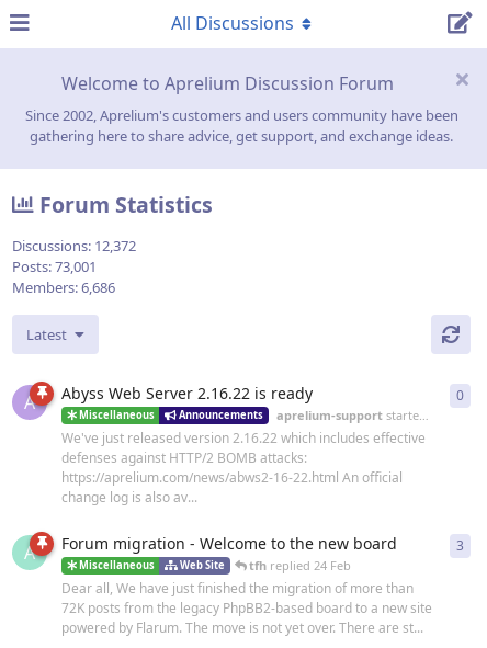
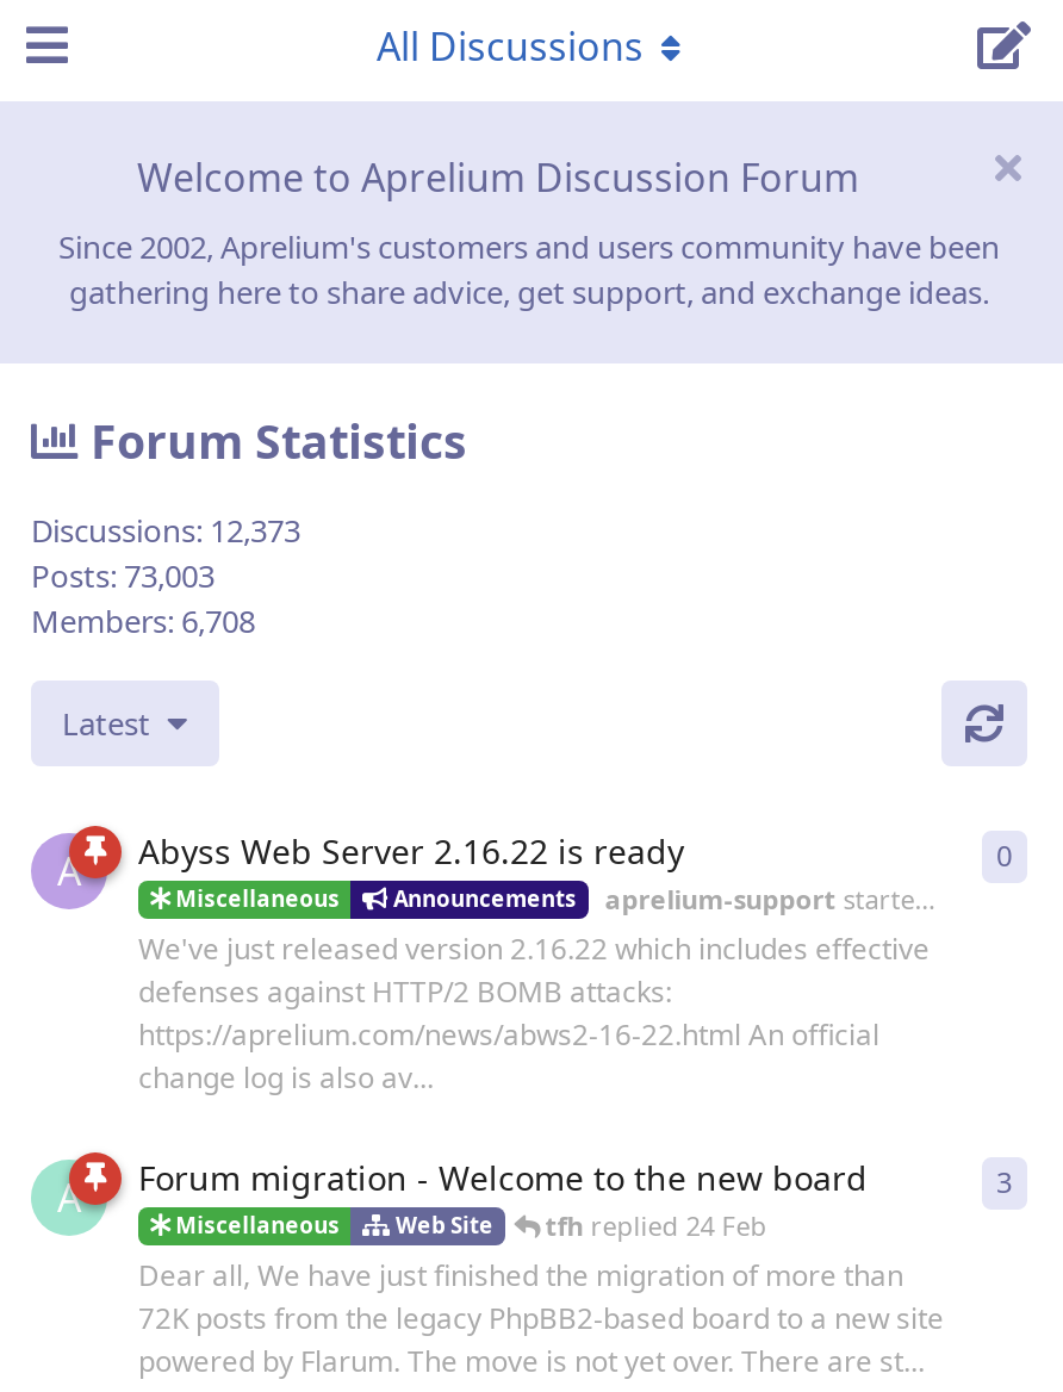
- Discussions: 12,372
+ Discussions: 12,373

- Posts: 73,001
+ Posts: 73,003

- Members: 6,686
+ Members: 6,708
